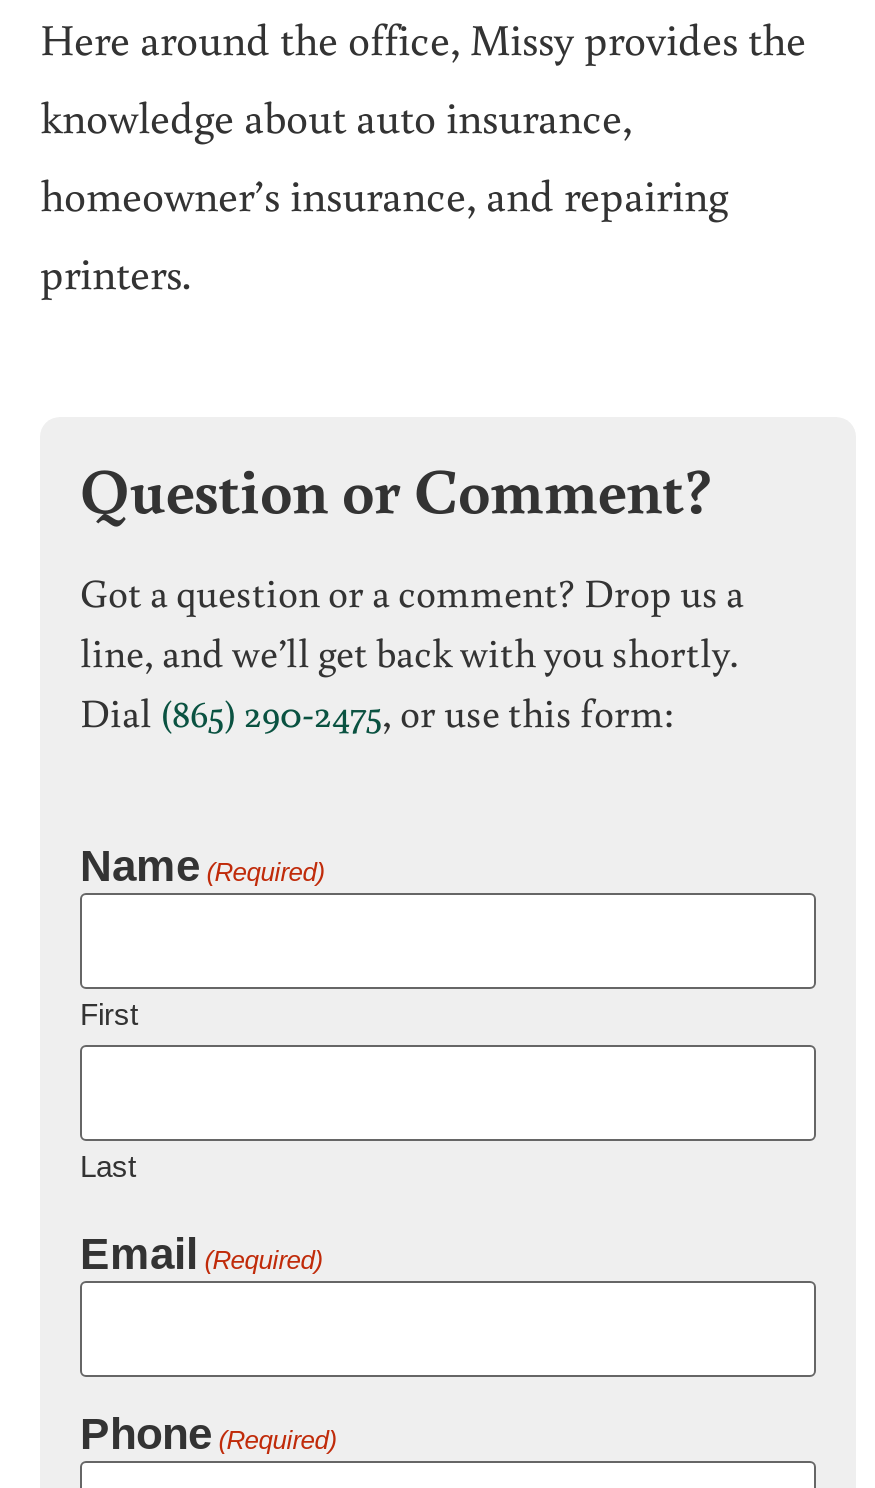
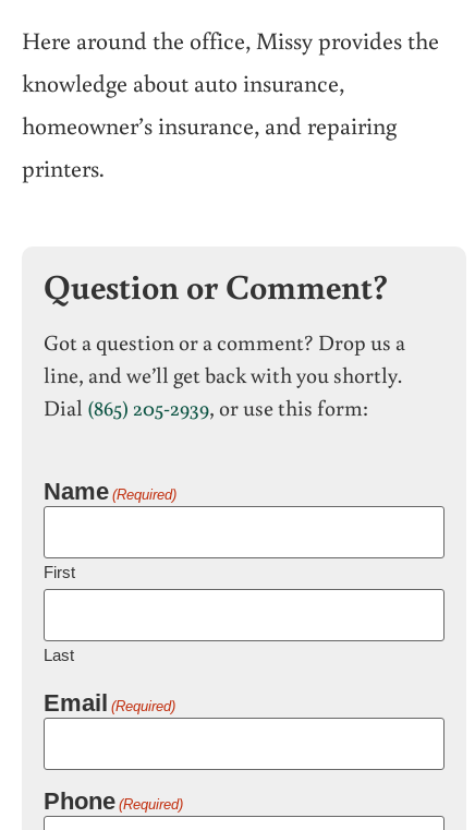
- Dial (865) 290-2475, or use this form:
+ Dial (865) 205-2939, or use this form:
